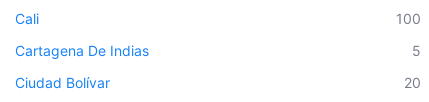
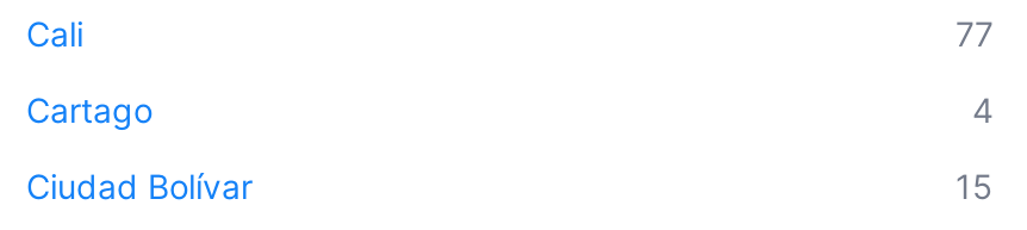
- 100
+ 77

- Cartagena De Indias
- 5
+ Cartago
+ 4

- 20
+ 15
